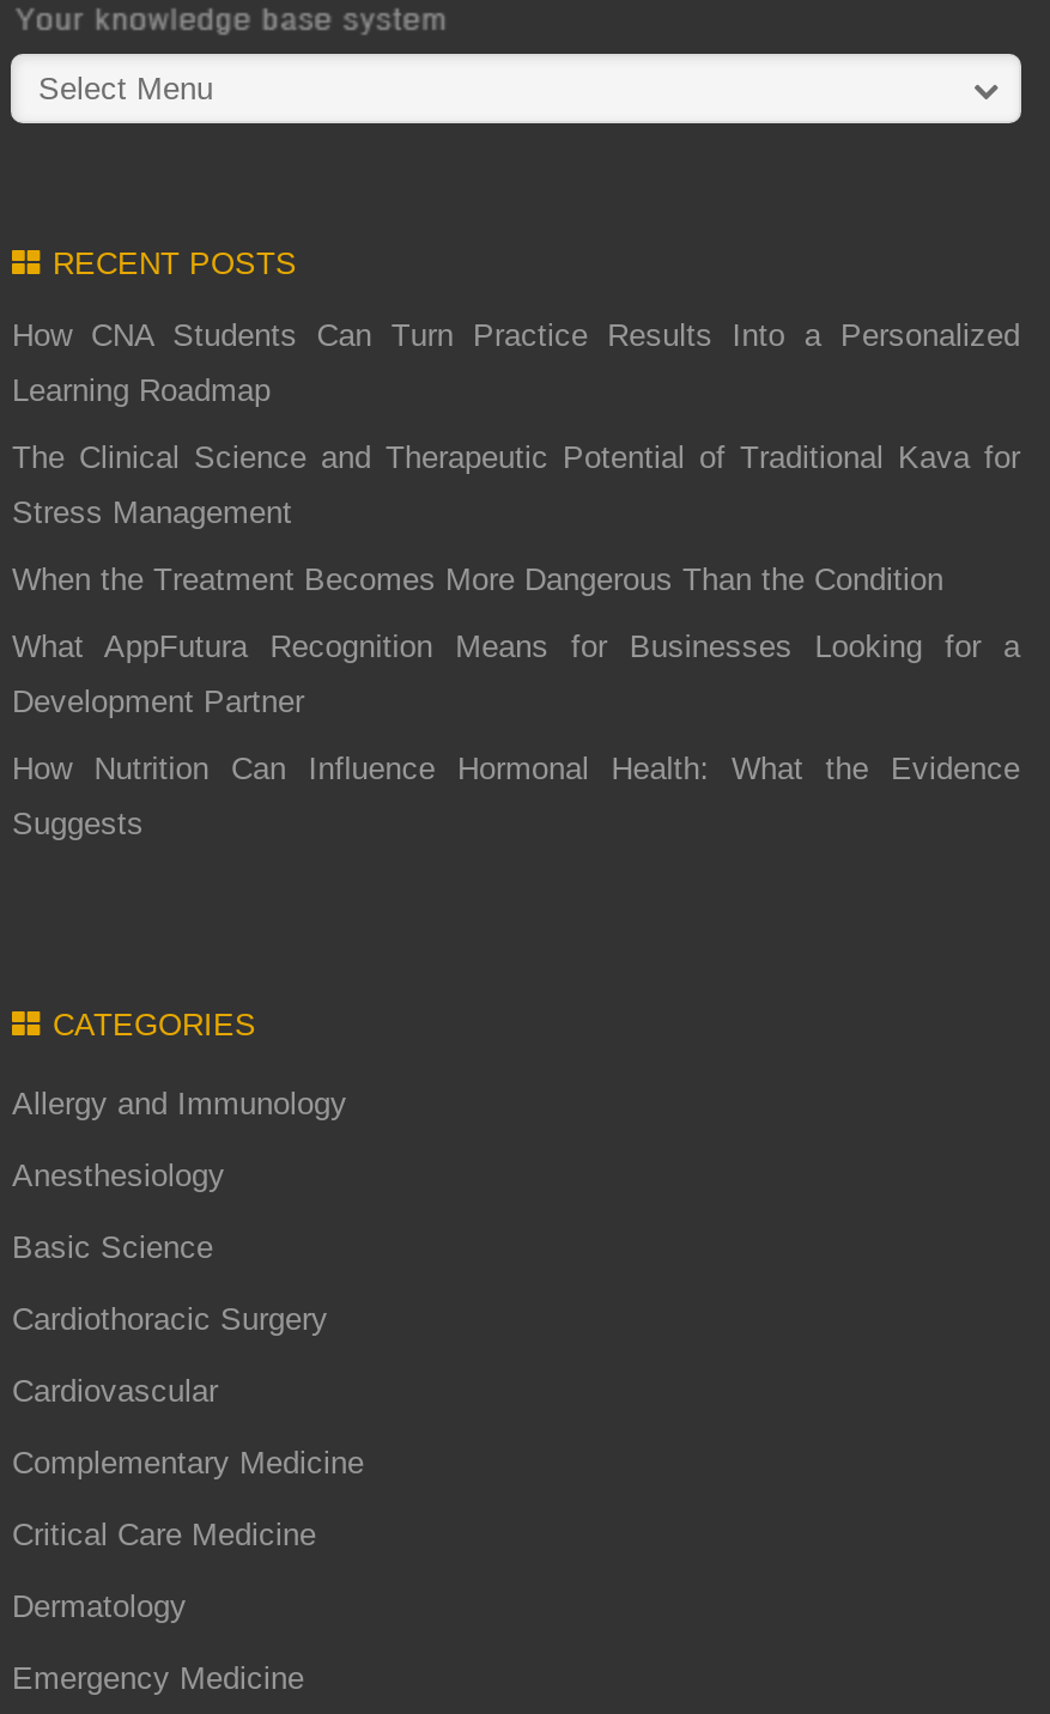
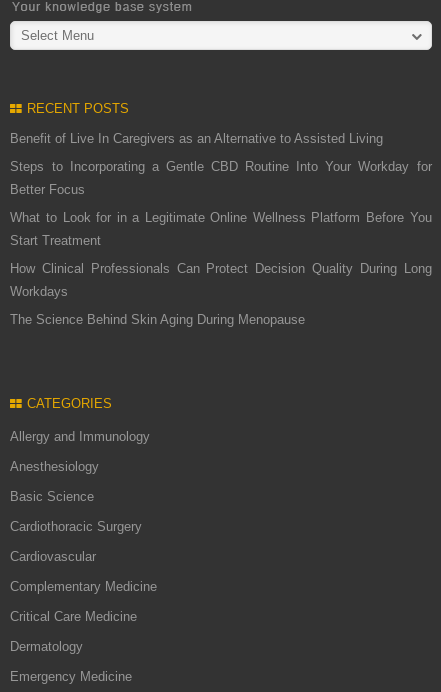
- How CNA Students Can Turn Practice Results Into a Personalized
- Learning Roadmap
- The Clinical Science and Therapeutic Potential of Traditional Kava for
- Stress Management
- When the Treatment Becomes More Dangerous Than the Condition
- What AppFutura Recognition Means for Businesses Looking for a
- Development Partner
- How Nutrition Can Influence Hormonal Health: What the Evidence
- Suggests
+ Benefit of Live In Caregivers as an Alternative to Assisted Living
+ Steps to Incorporating a Gentle CBD Routine Into Your Workday for
+ Better Focus
+ What to Look for in a Legitimate Online Wellness Platform Before You
+ Start Treatment
+ How Clinical Professionals Can Protect Decision Quality During Long
+ Workdays
+ The Science Behind Skin Aging During Menopause
